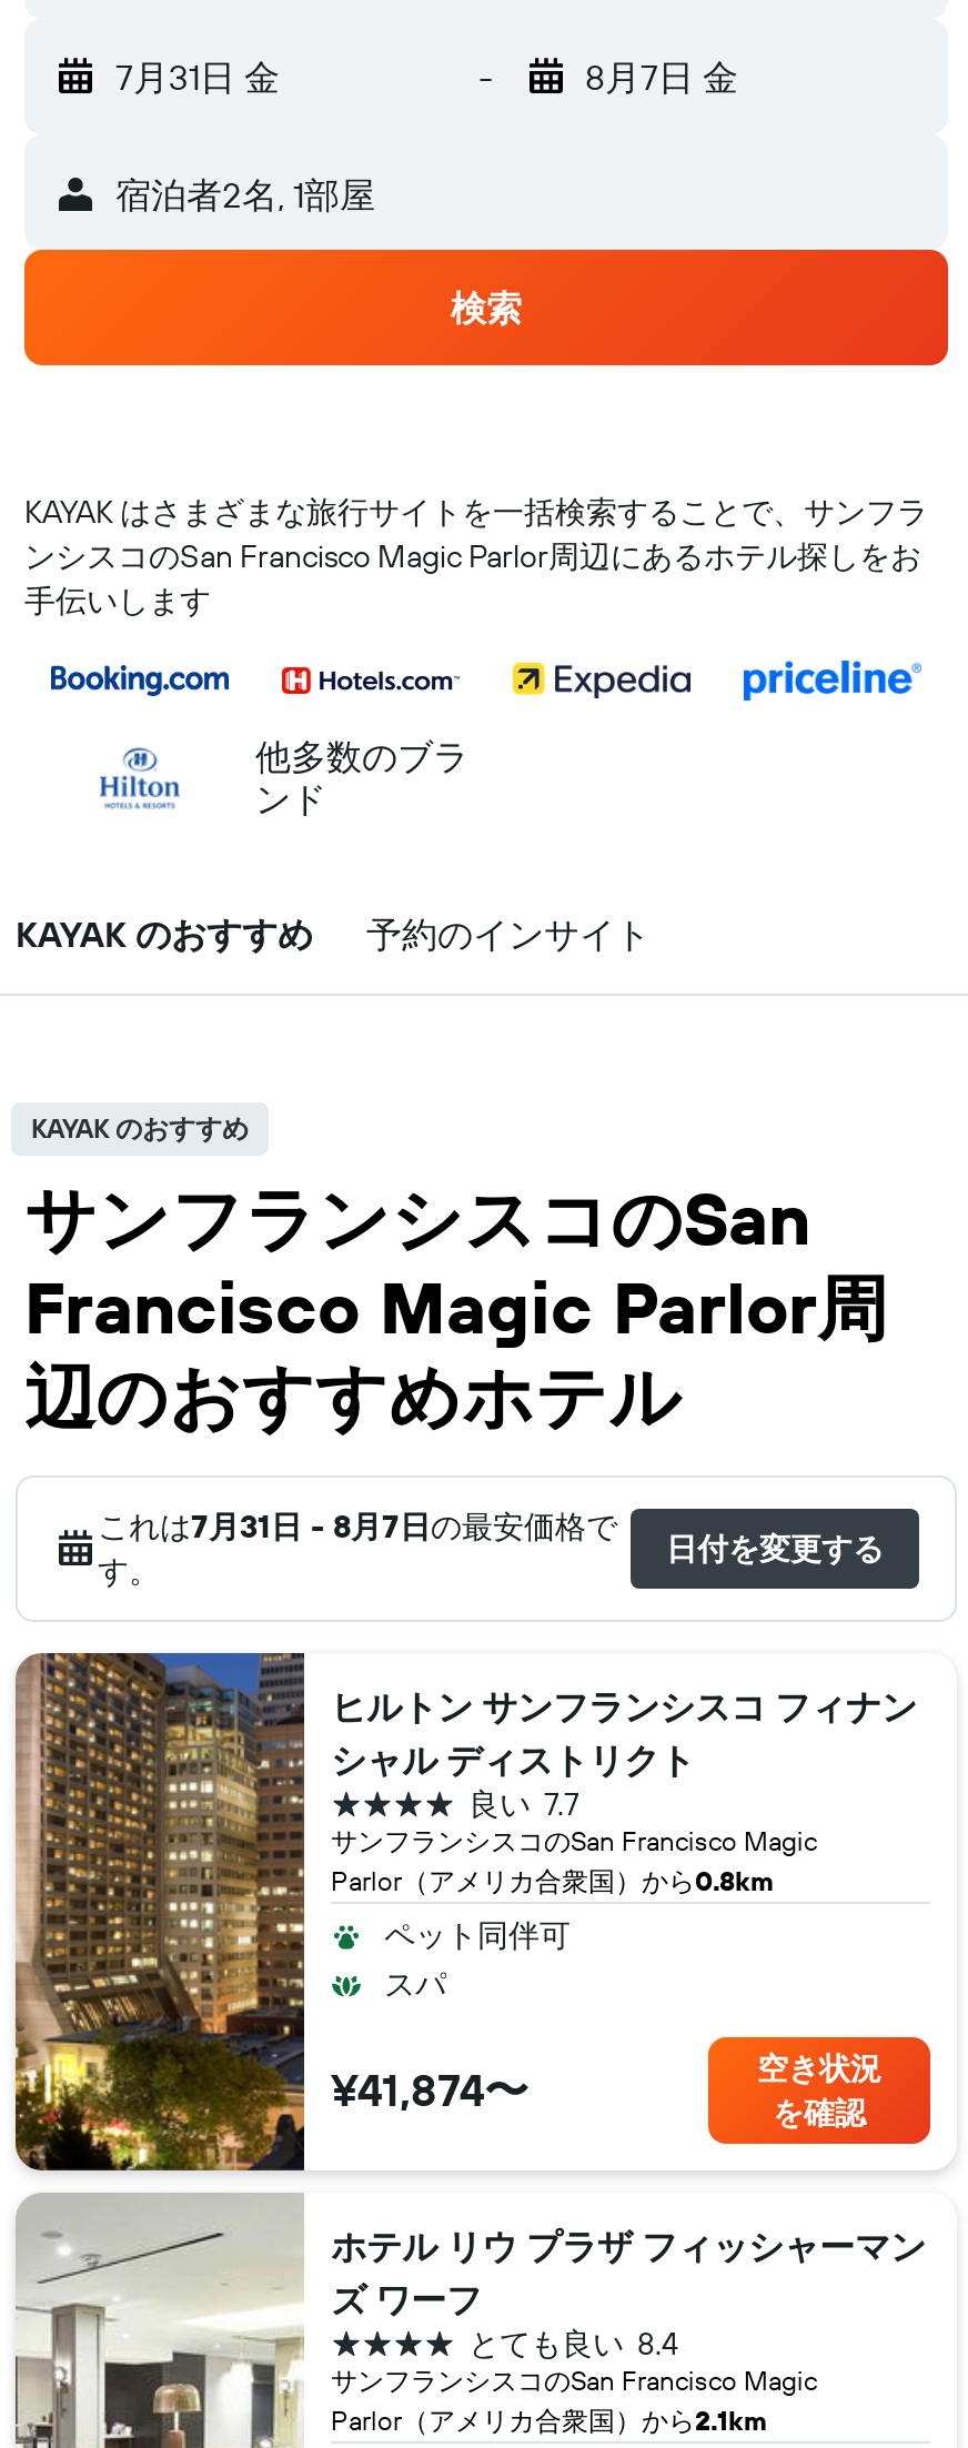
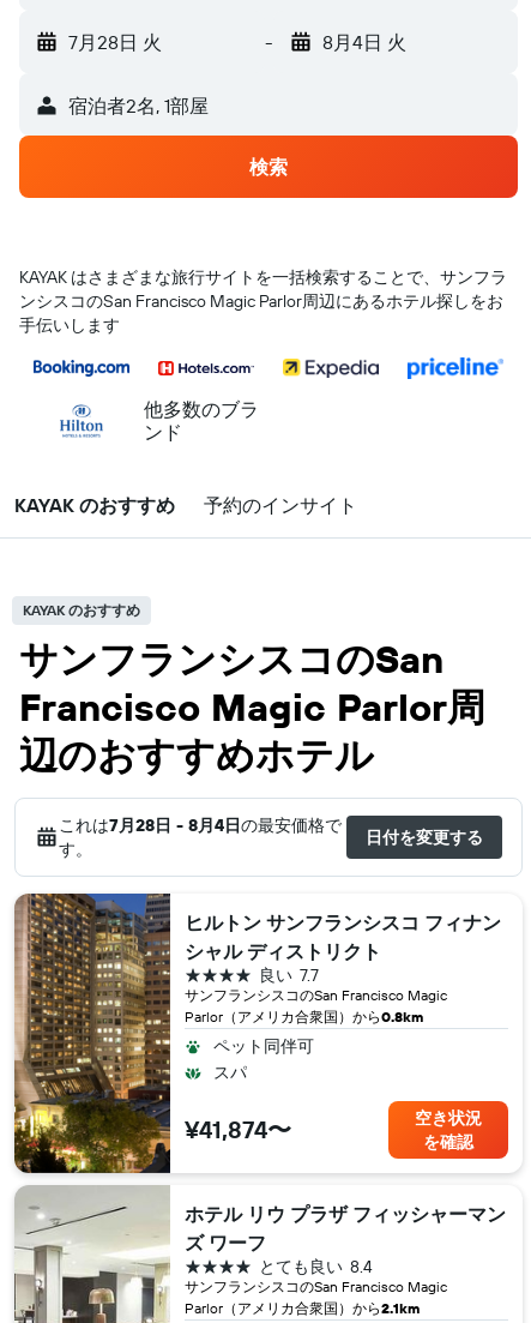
- 7月31日 金
+ 7月28日 火

- 8月7日 金
+ 8月4日 火

- これは7月31日 - 8月7日の最安価格で
+ これは7月28日 - 8月4日の最安価格で
